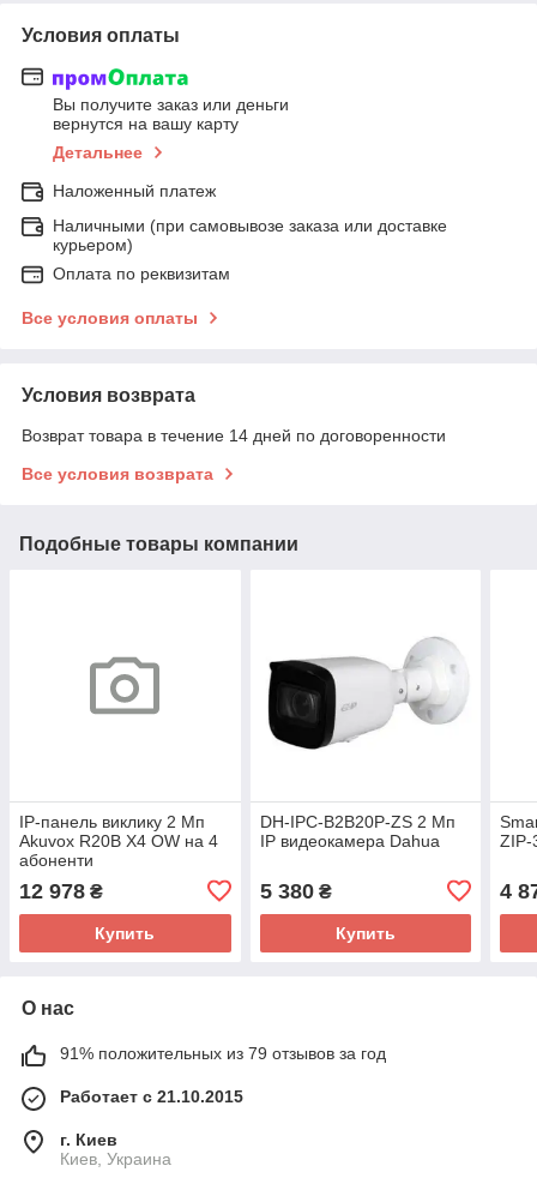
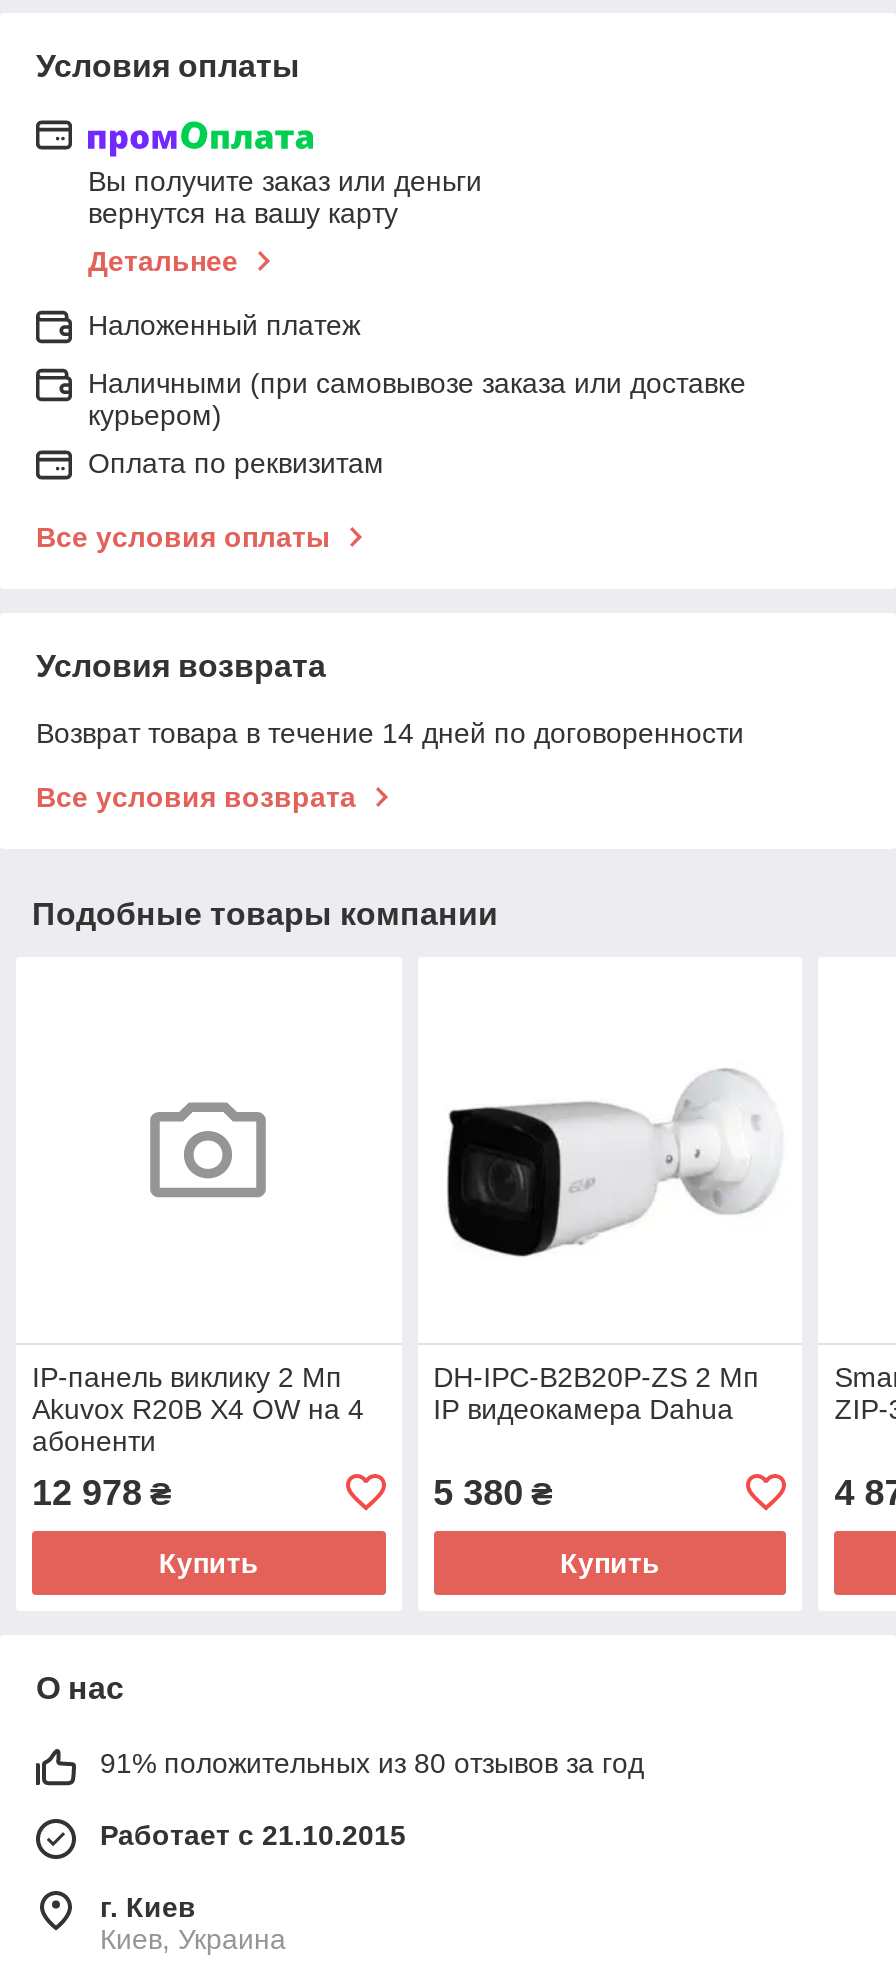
- 91% положительных из 79 отзывов за год
+ 91% положительных из 80 отзывов за год
